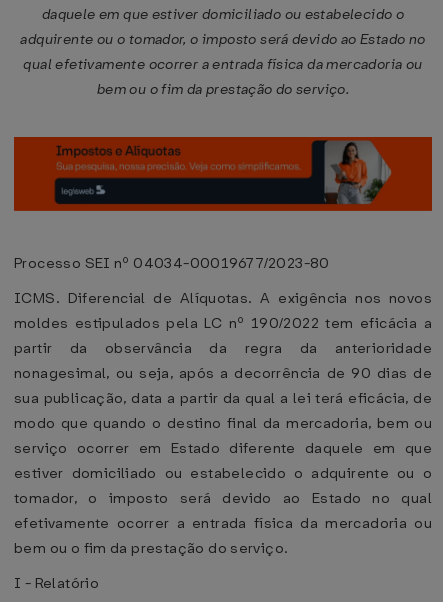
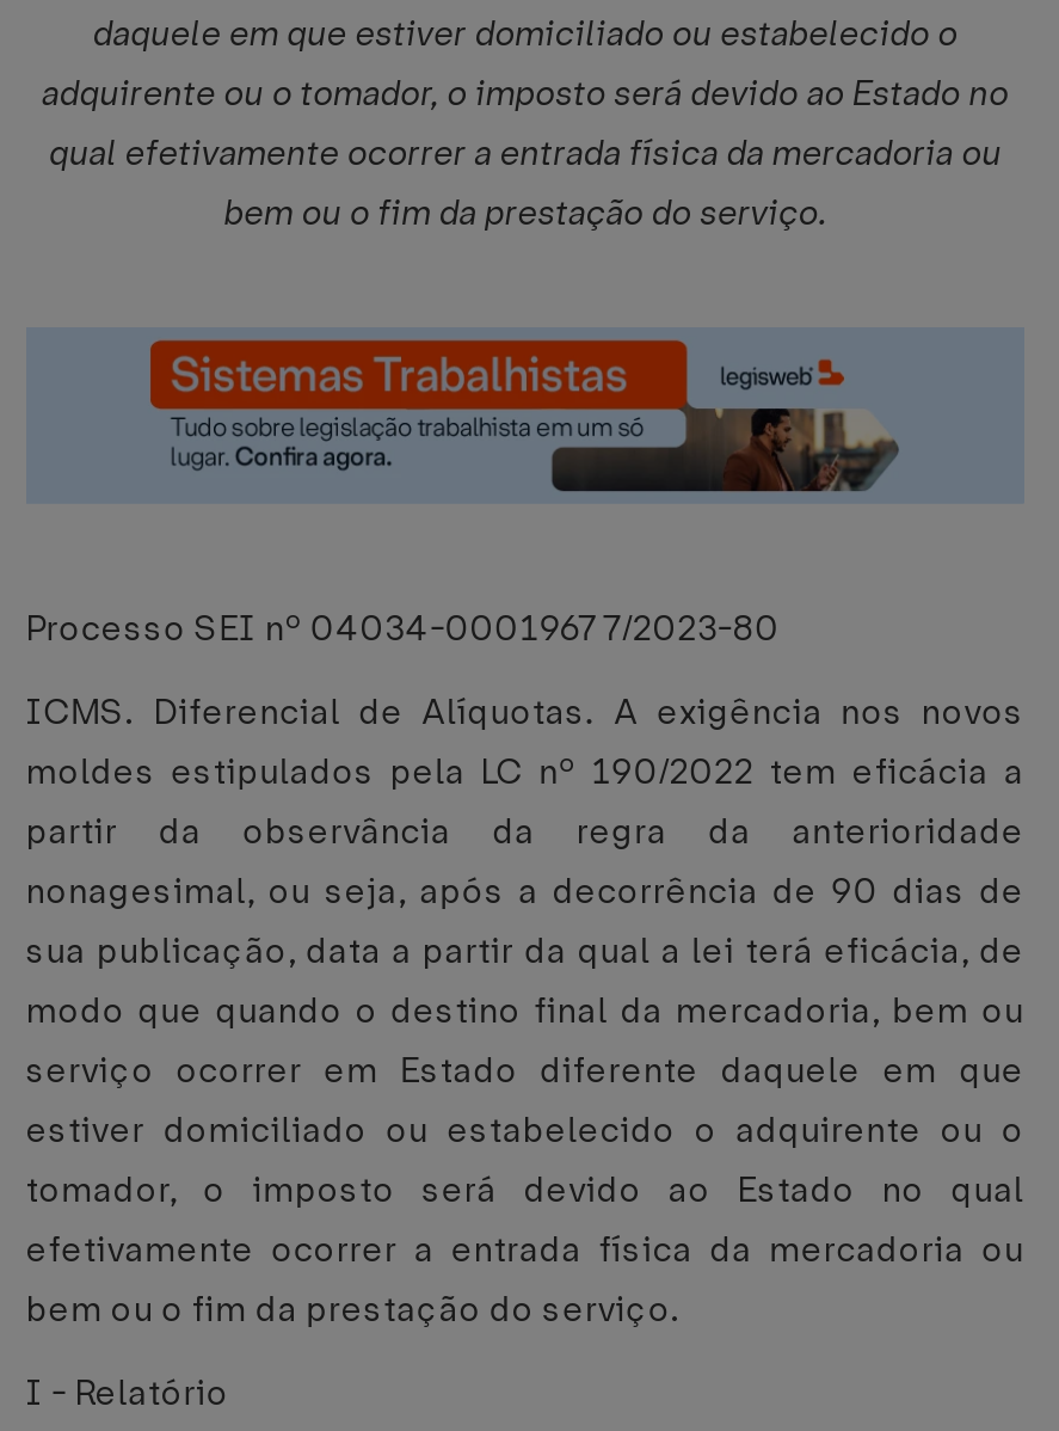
- [image]
+ [image]
